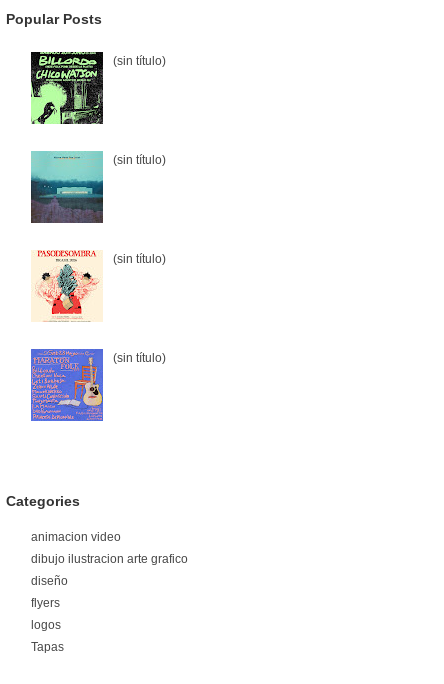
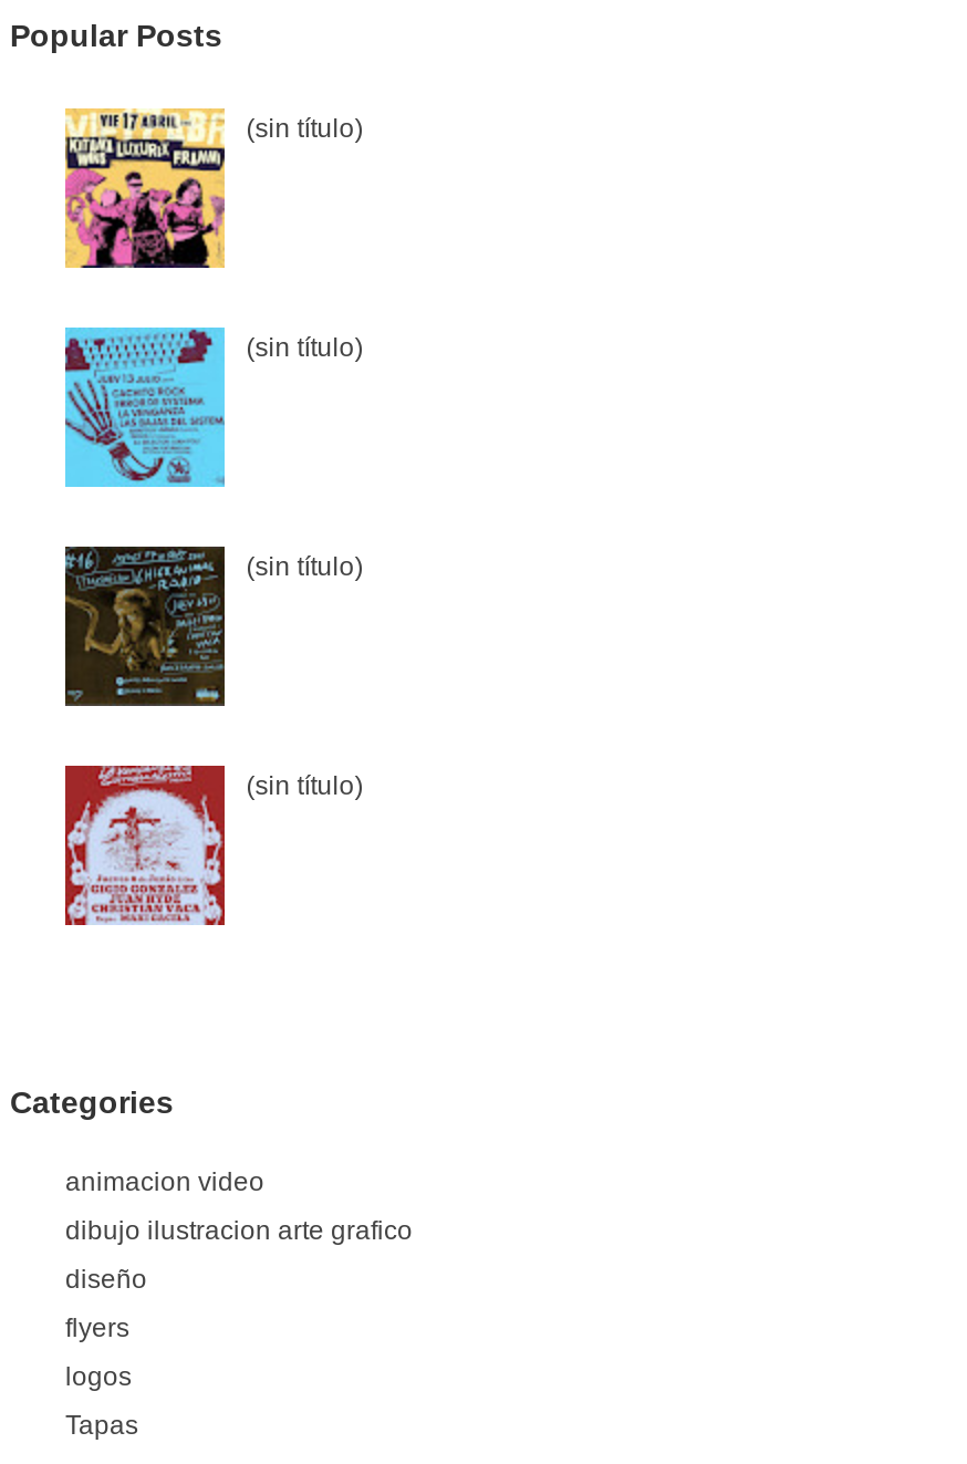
- [image]
+ [image]

- [image]
+ [image]

- [image]
+ [image]

- [image]
+ [image]
